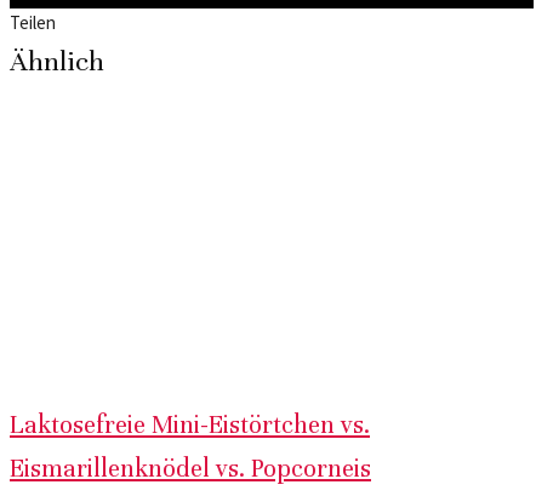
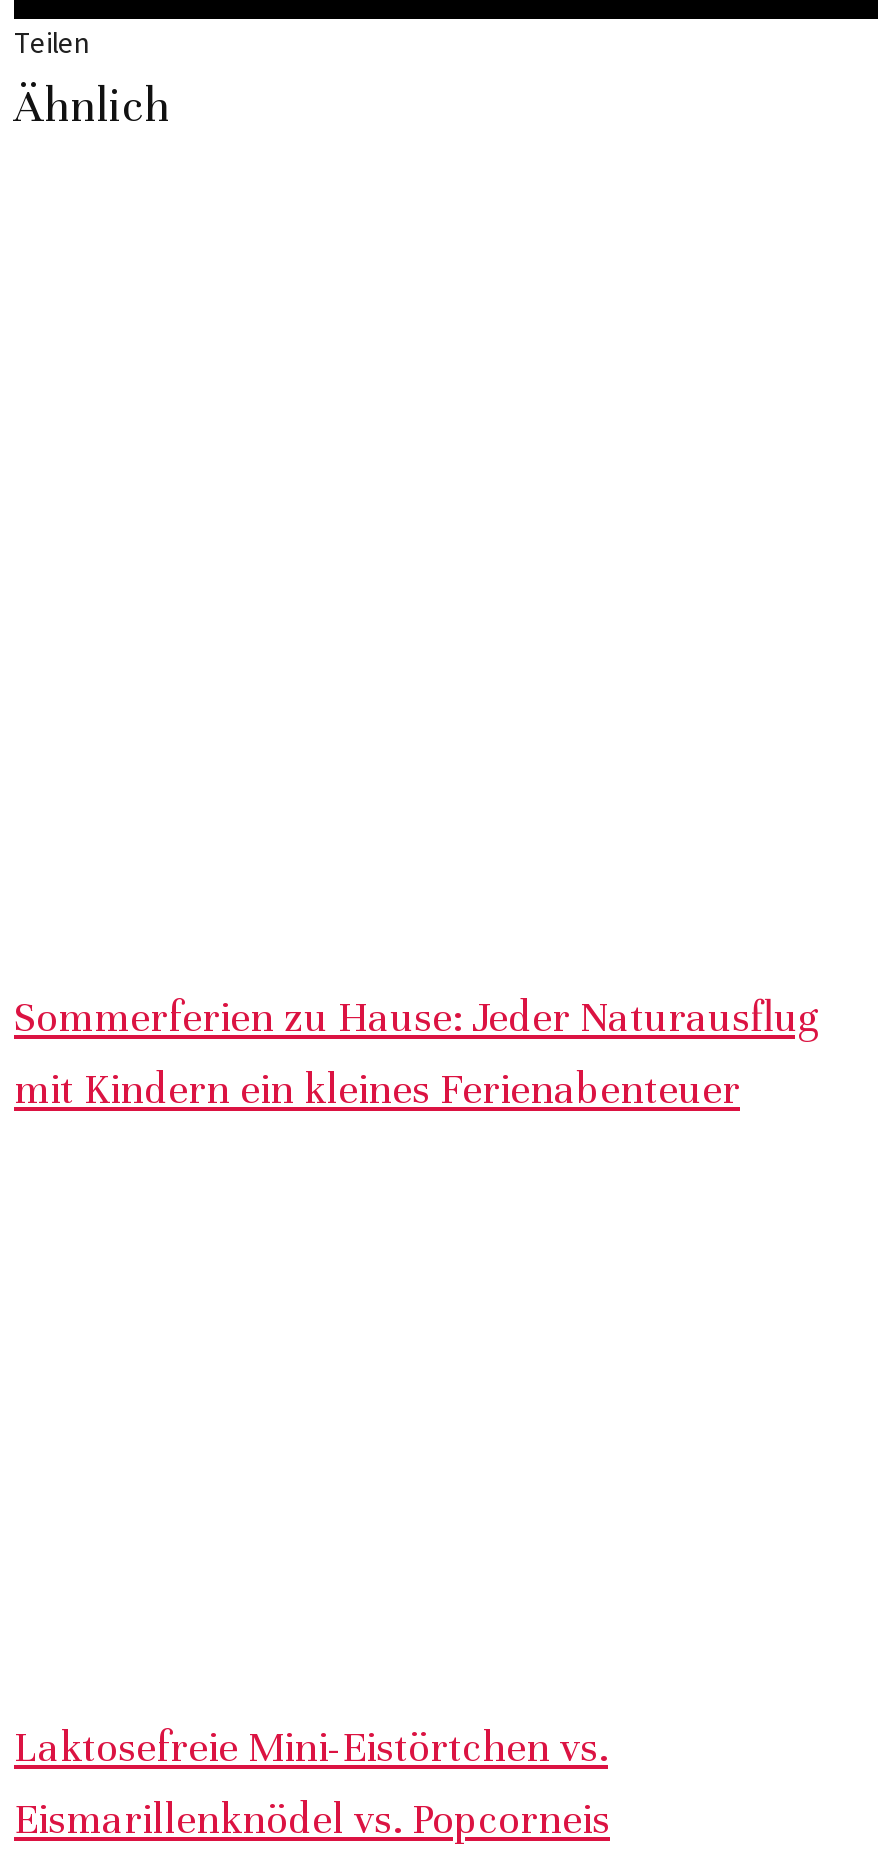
+ Sommerferien zu Hause: Jeder Naturausflug
+ mit Kindern ein kleines Ferienabenteuer
